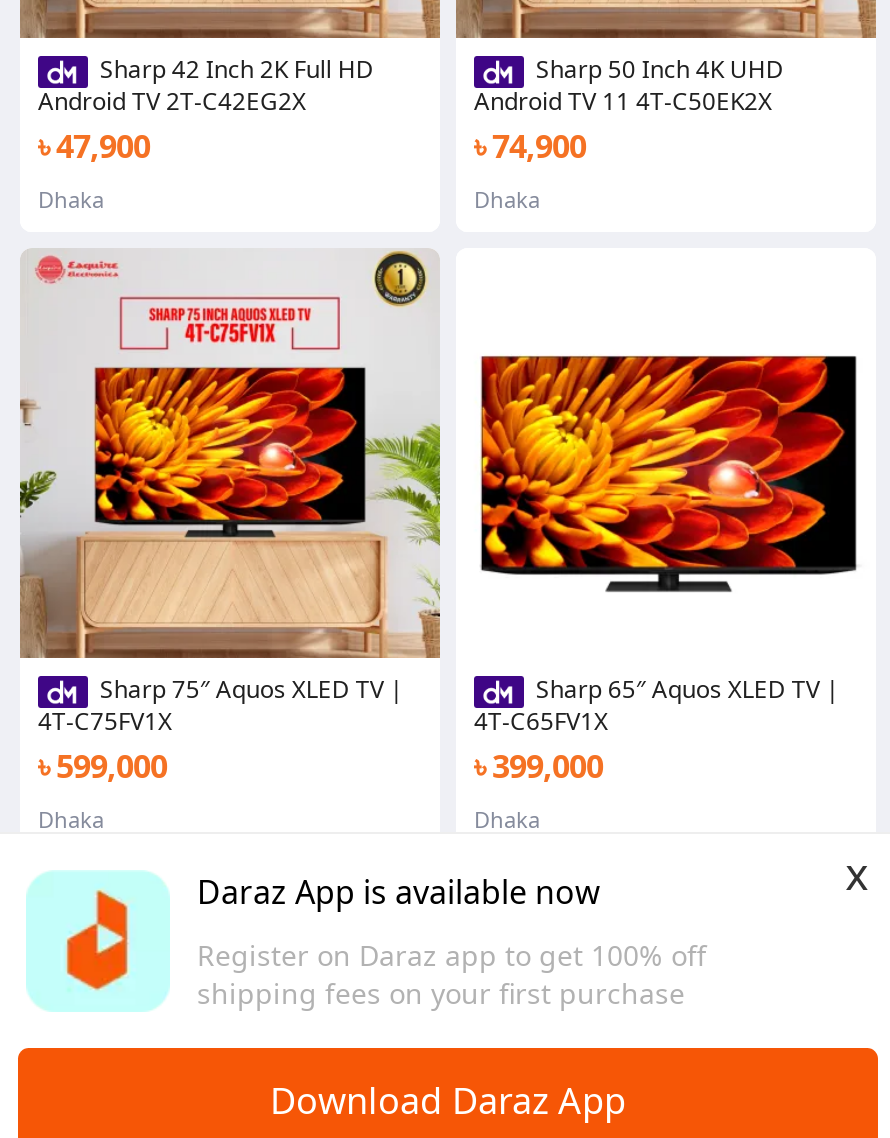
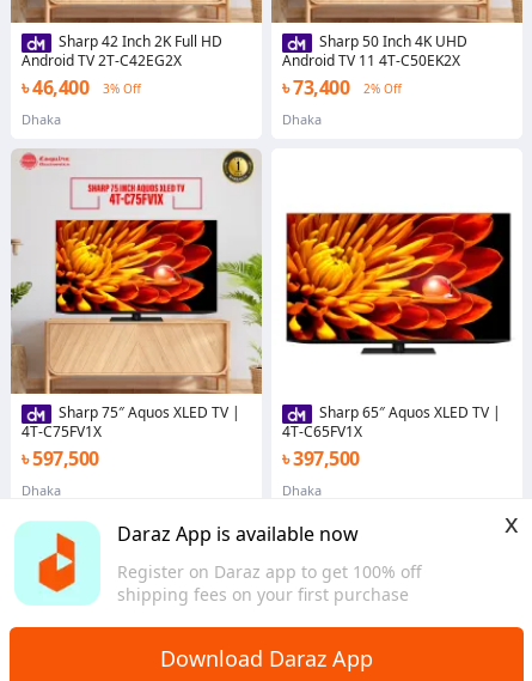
- ৳ 47,900
+ ৳ 46,400
+ 3% Off

- ৳ 74,900
+ ৳ 73,400
+ 2% Off

- ৳ 599,000
+ ৳ 597,500

- ৳ 399,000
+ ৳ 397,500
